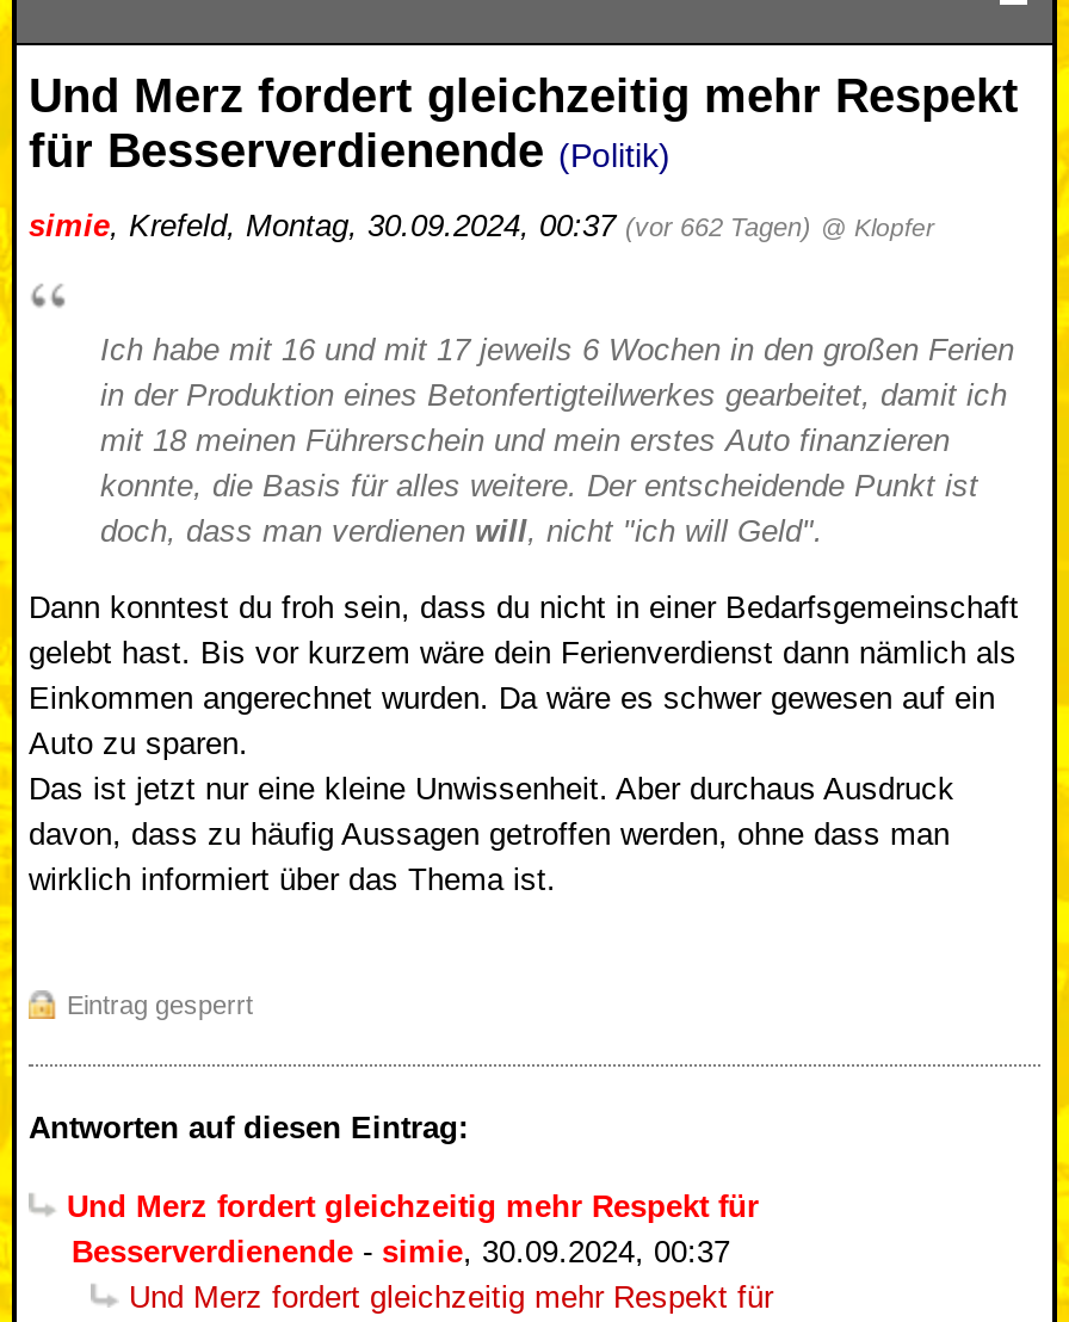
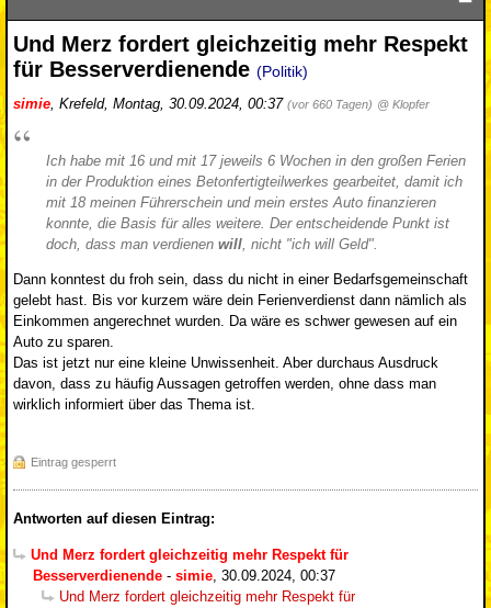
- simie, Krefeld, Montag, 30.09.2024, 00:37 (vor 662 Tagen) @ Klopfer
+ simie, Krefeld, Montag, 30.09.2024, 00:37 (vor 660 Tagen) @ Klopfer
